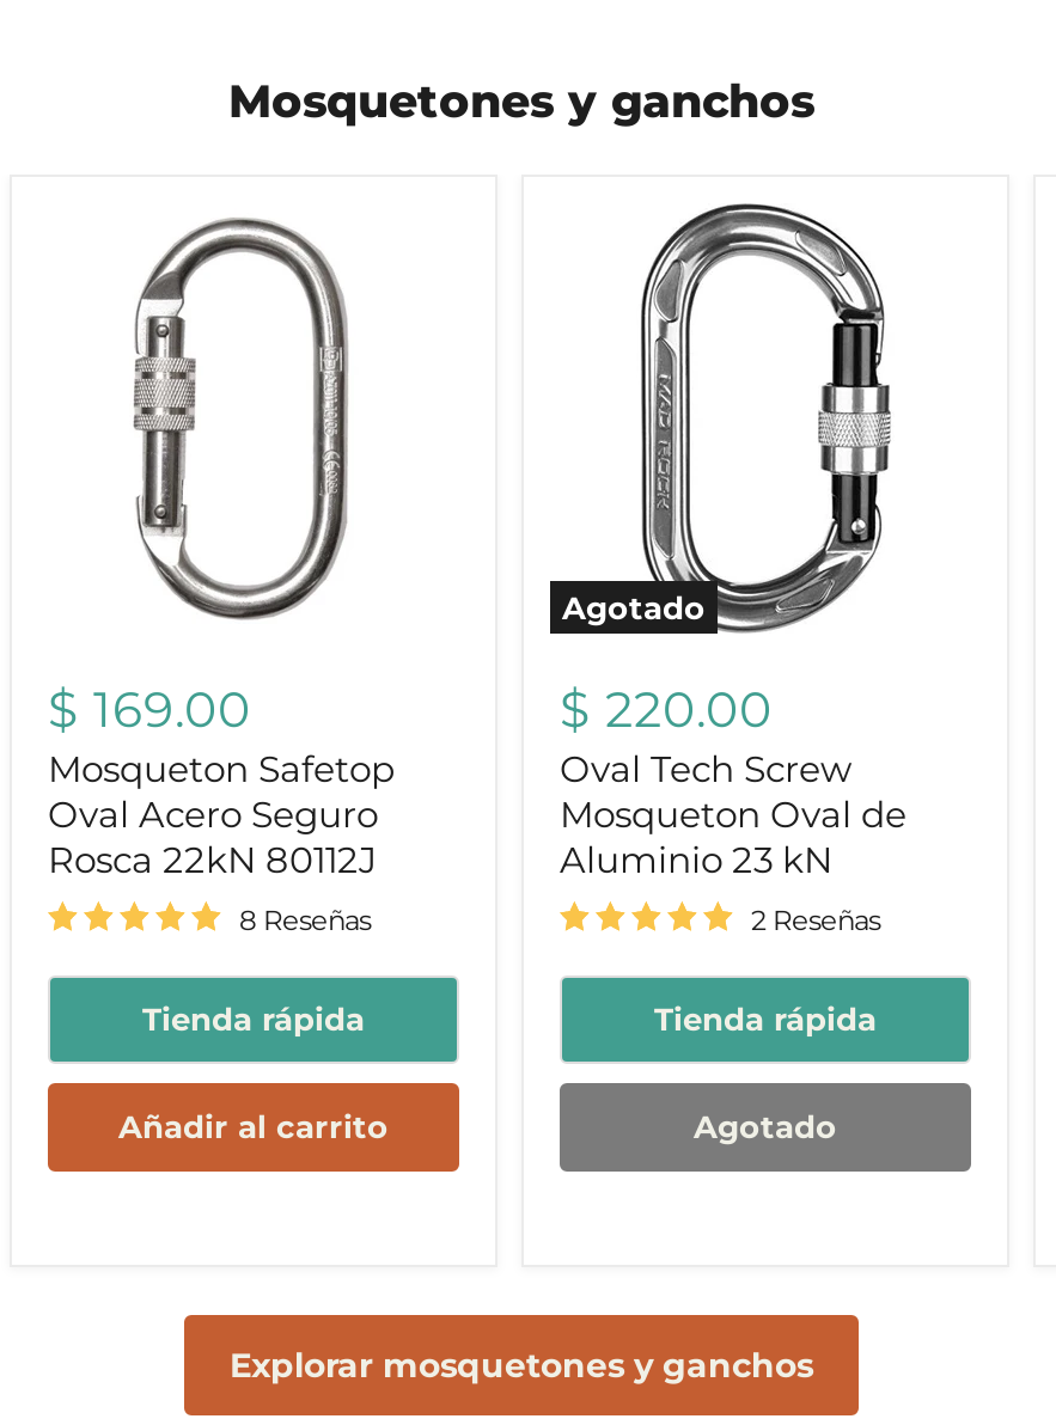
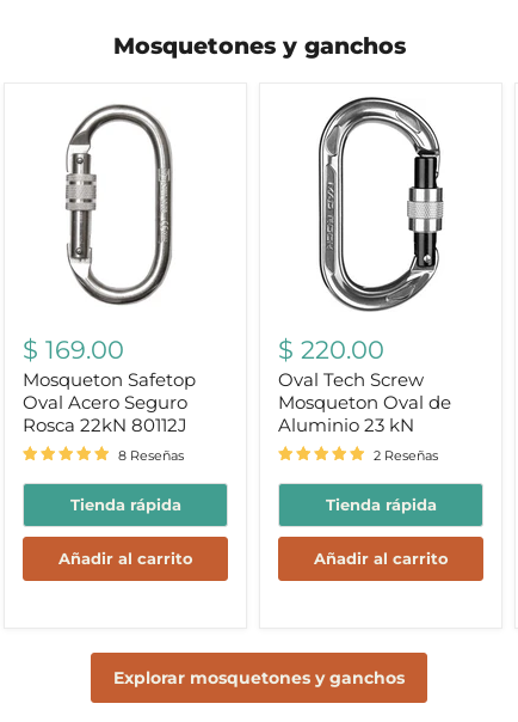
- Agotado

- Agotado
+ Añadir al carrito
